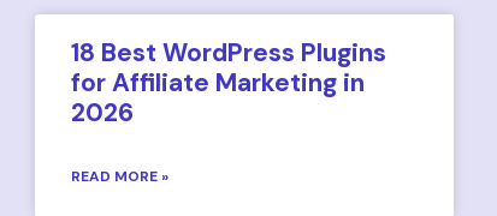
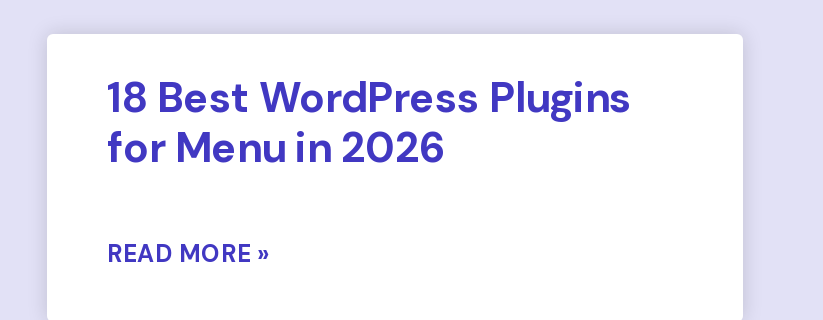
- for Affiliate Marketing in
- 2026
+ for Menu in 2026
